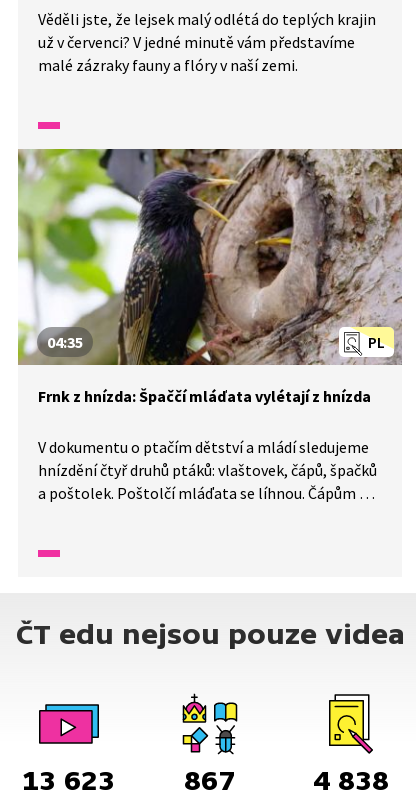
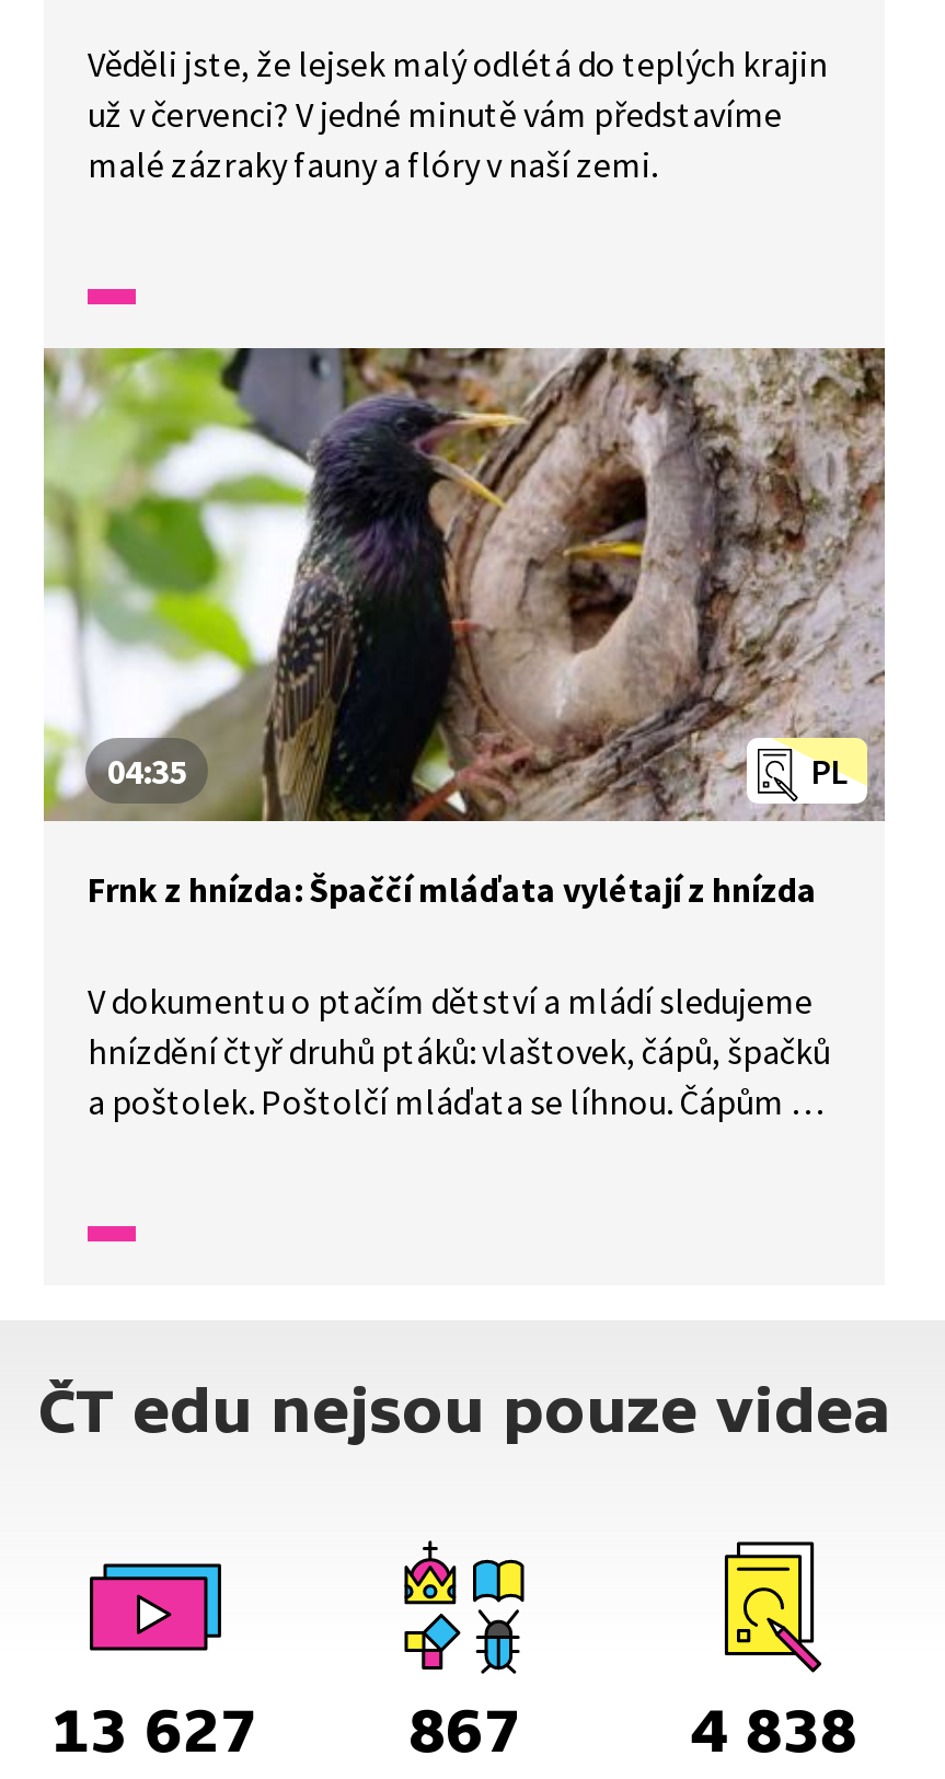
- 13 623
+ 13 627
